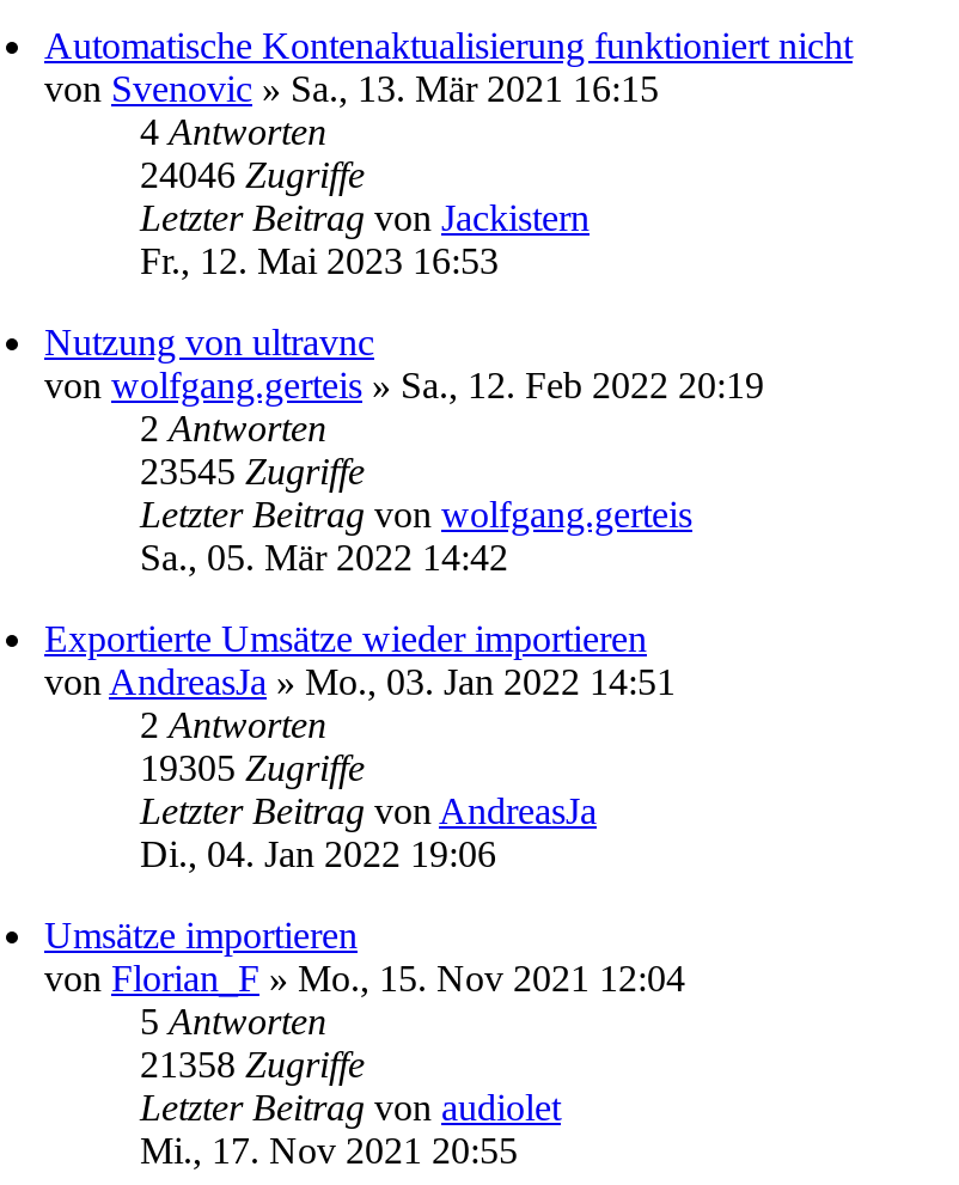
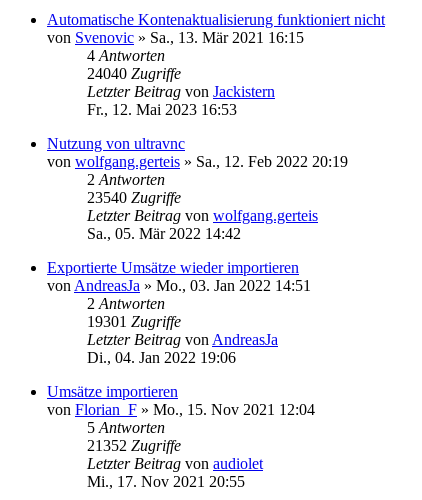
- 24046 Zugriffe
+ 24040 Zugriffe

- 23545 Zugriffe
+ 23540 Zugriffe

- 19305 Zugriffe
+ 19301 Zugriffe

- 21358 Zugriffe
+ 21352 Zugriffe
